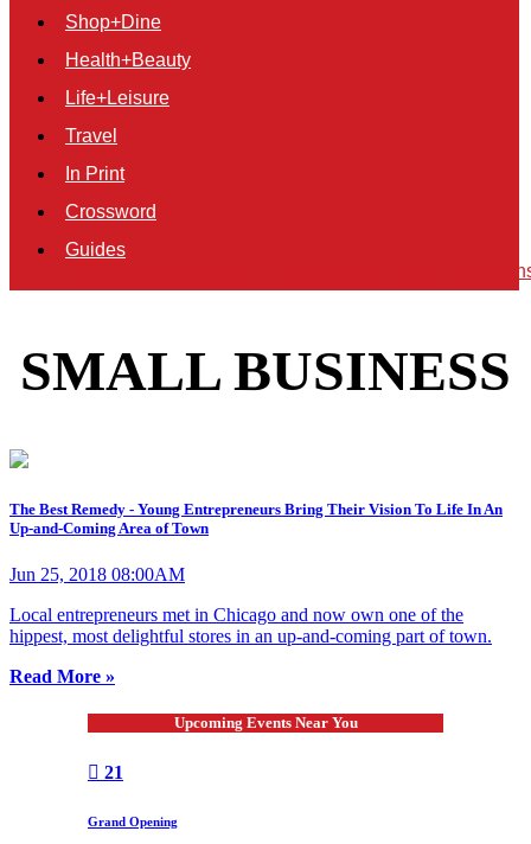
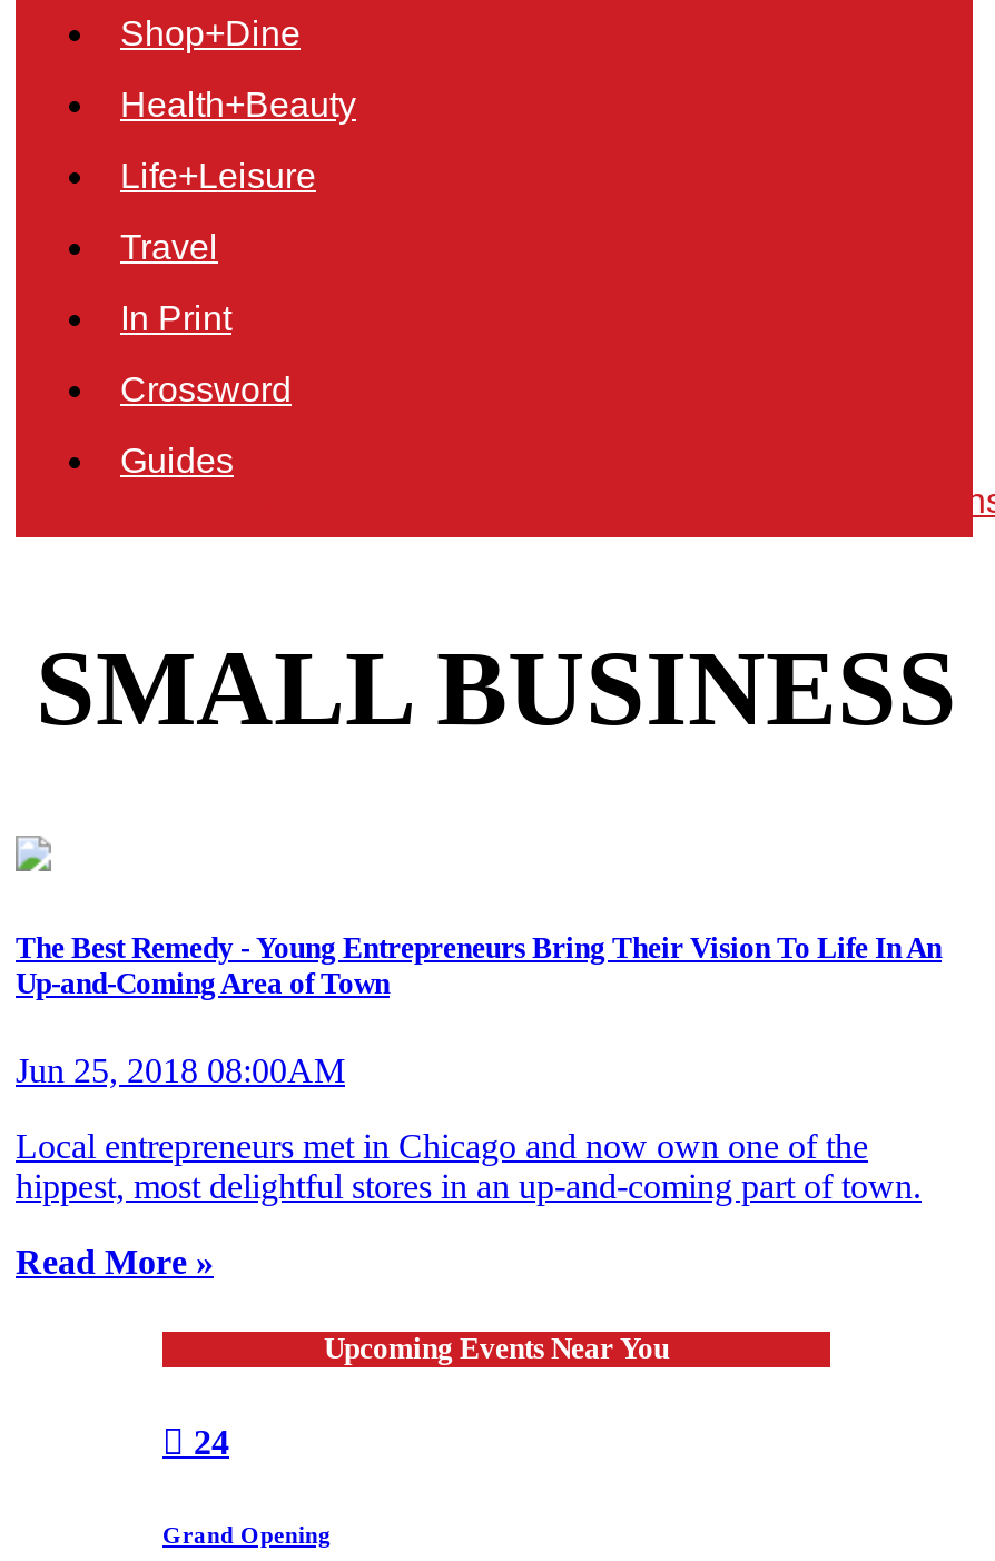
- 21
+ 24
